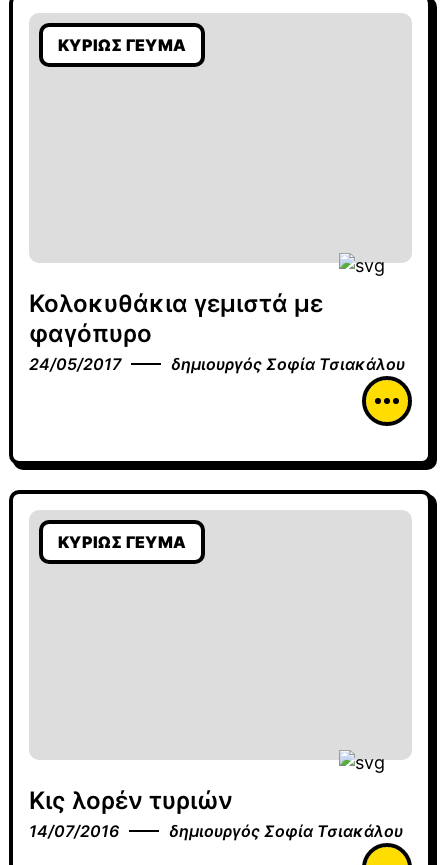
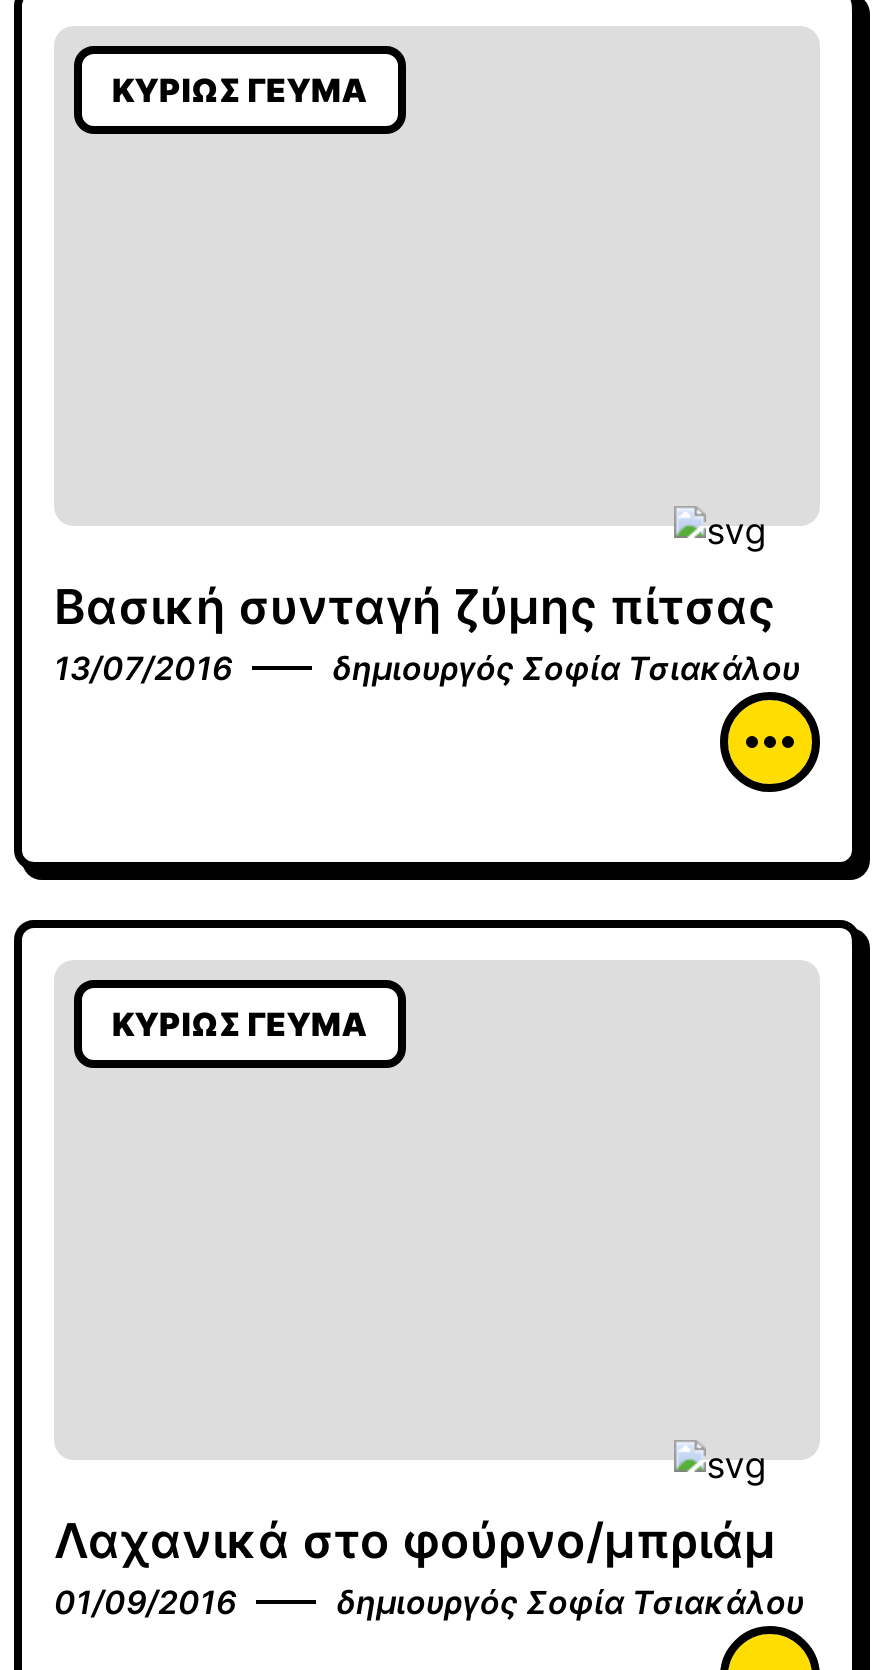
- Κολοκυθάκια γεμιστά με
- φαγόπυρο
- 24/05/2017
+ Βασική συνταγή ζύμης πίτσας
+ 13/07/2016

- Κις λορέν τυριών
- 14/07/2016
+ Λαχανικά στο φούρνο/μπριάμ
+ 01/09/2016
